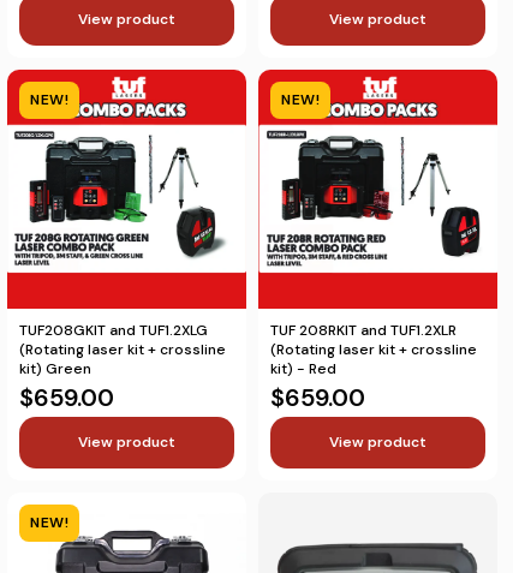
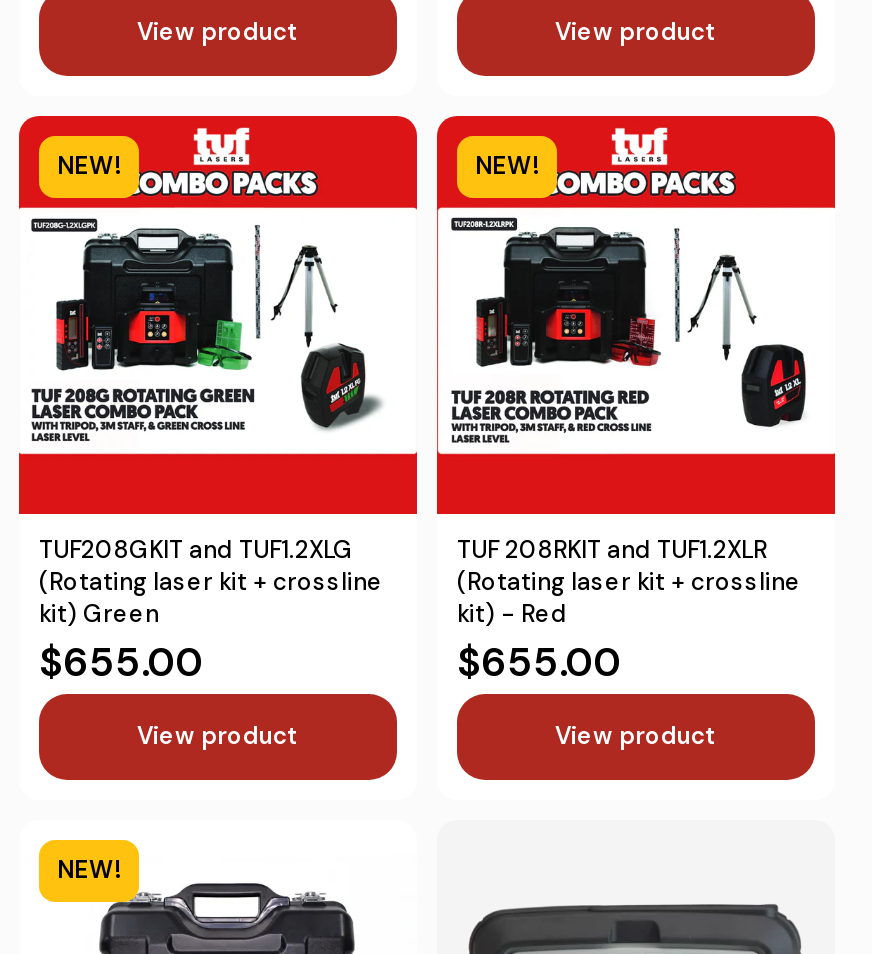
- $659.00
+ $655.00

- $659.00
+ $655.00
